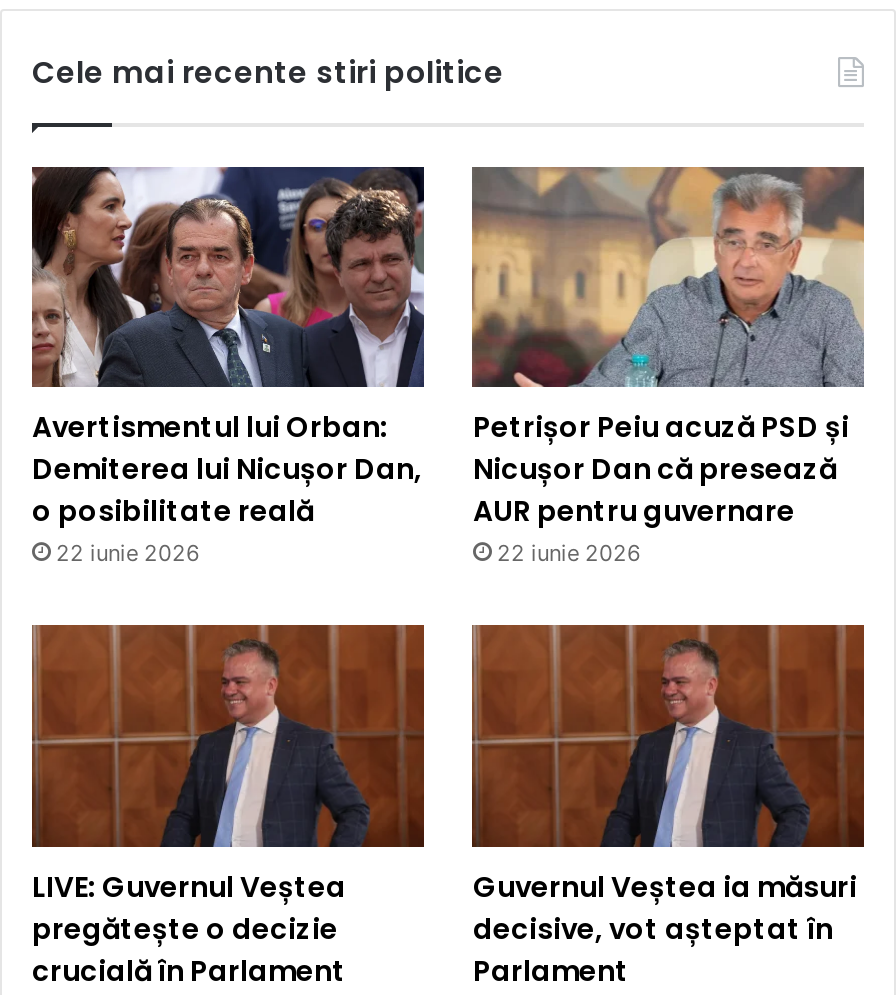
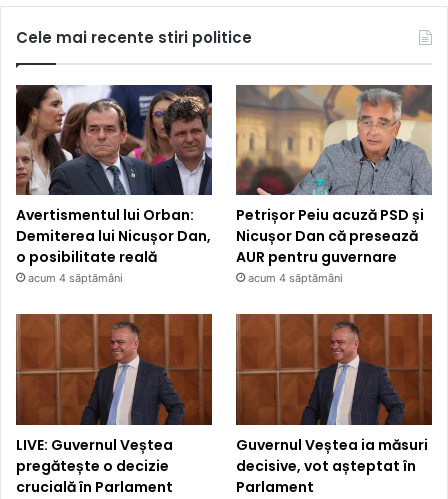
- 22 iunie 2026
+ acum 4 săptămâni

- 22 iunie 2026
+ acum 4 săptămâni
